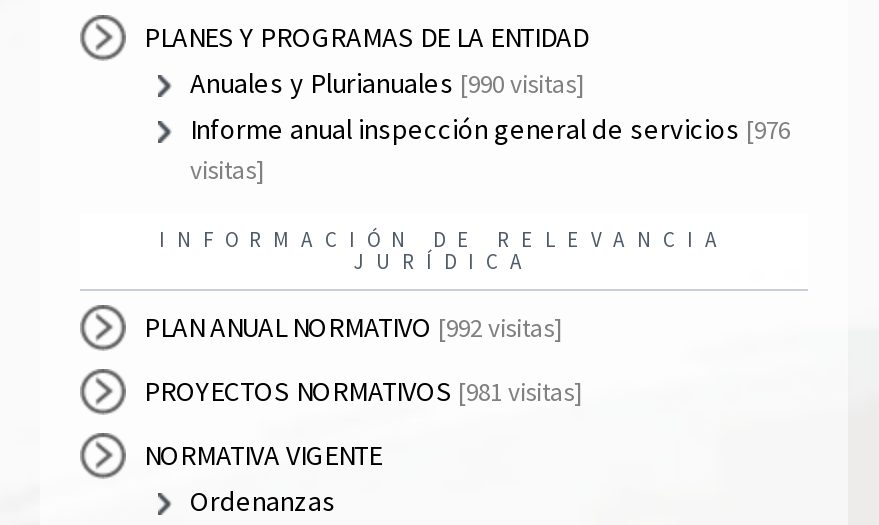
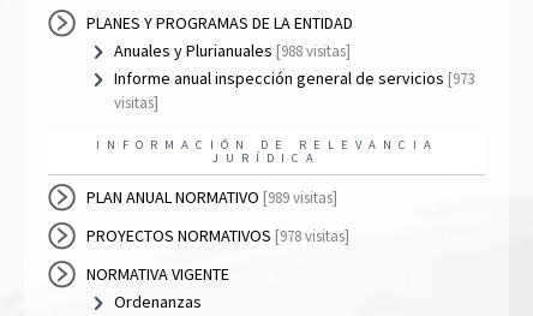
- Anuales y Plurianuales [990 visitas]
+ Anuales y Plurianuales [988 visitas]

- Informe anual inspección general de servicios [976
+ Informe anual inspección general de servicios [973

- PLAN ANUAL NORMATIVO [992 visitas]
+ PLAN ANUAL NORMATIVO [989 visitas]

- PROYECTOS NORMATIVOS [981 visitas]
+ PROYECTOS NORMATIVOS [978 visitas]
